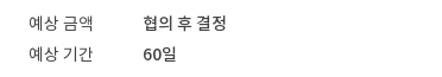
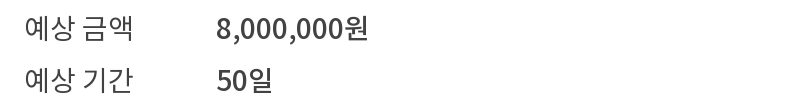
- 협의 후 결정
+ 8,000,000원

- 60일
+ 50일
